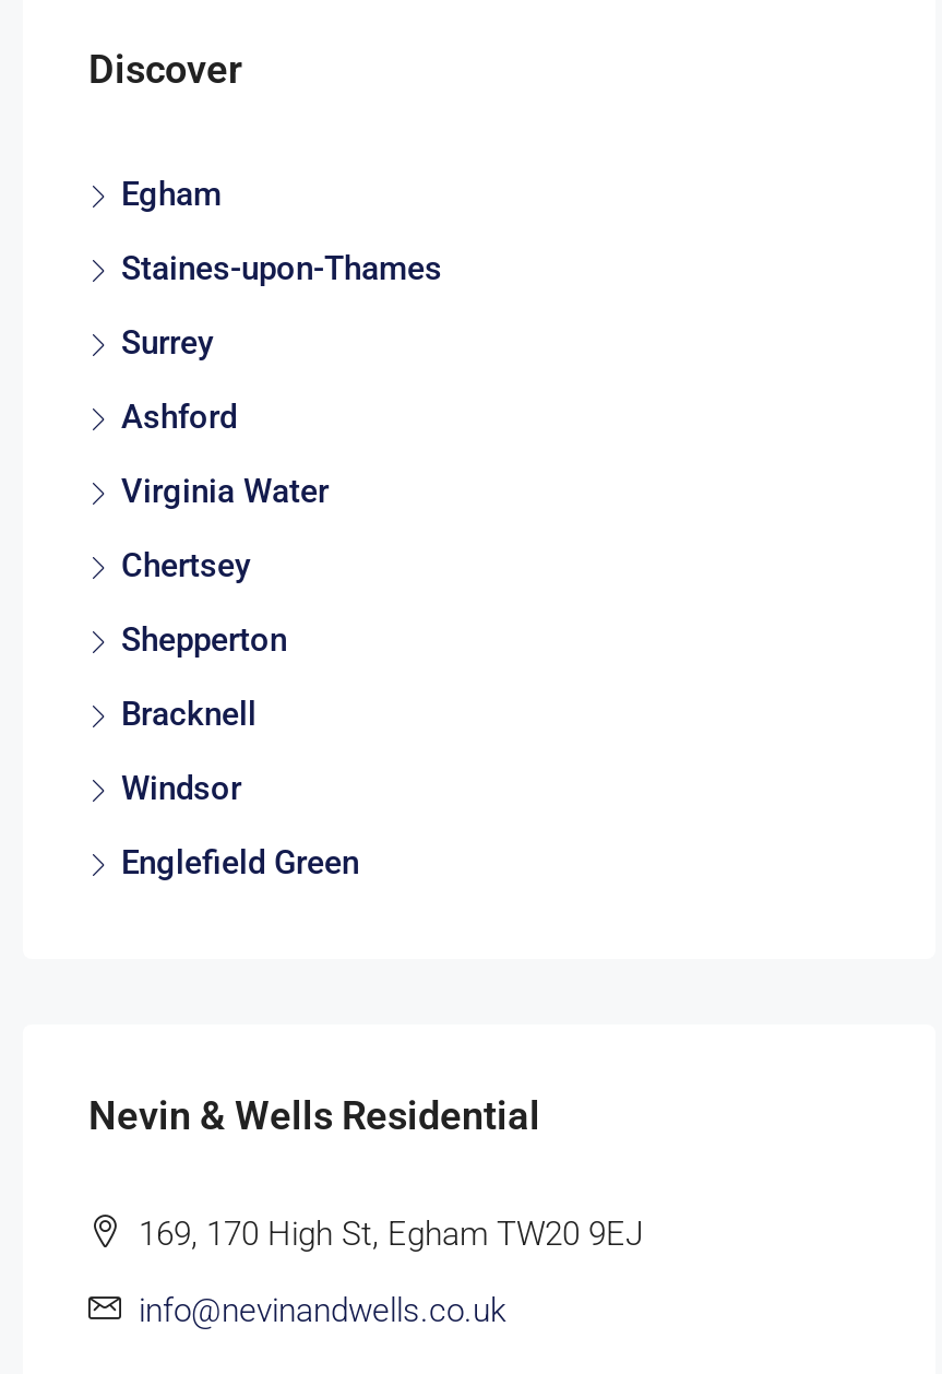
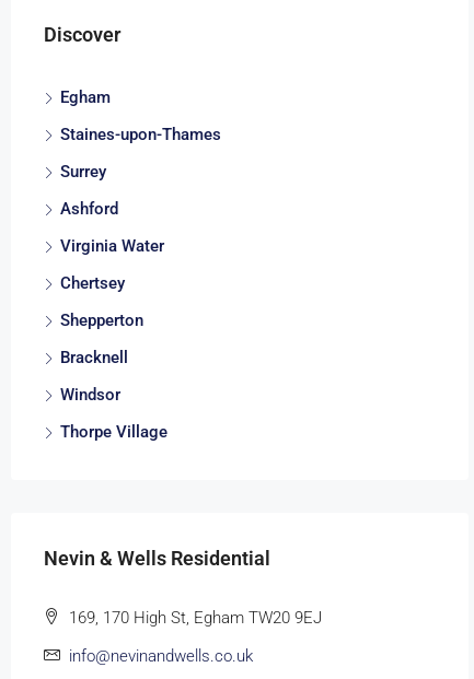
- Englefield Green
+ Thorpe Village
